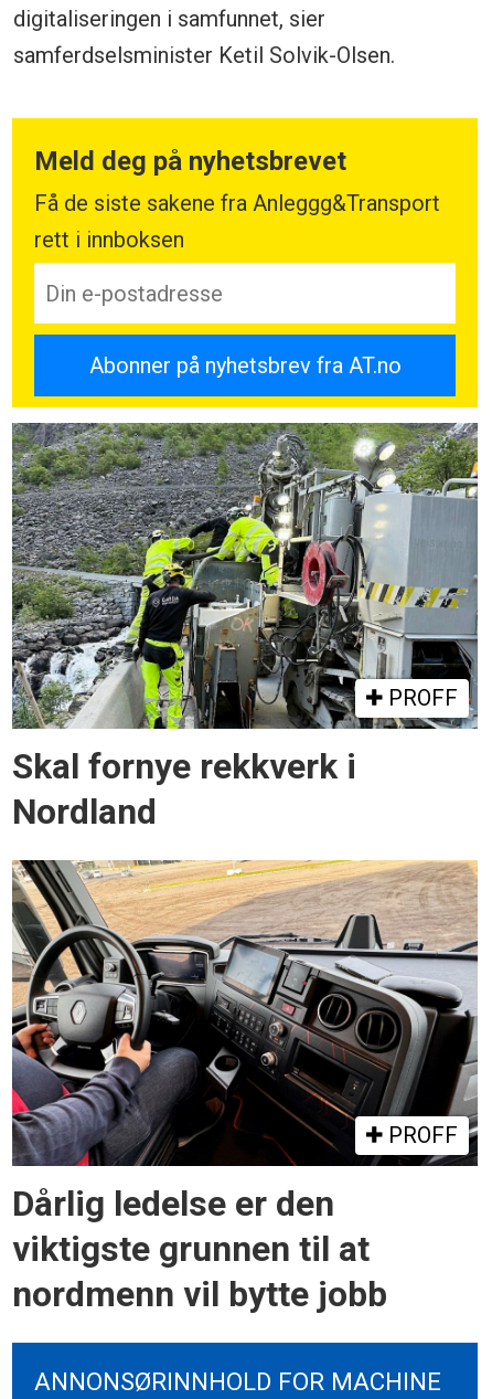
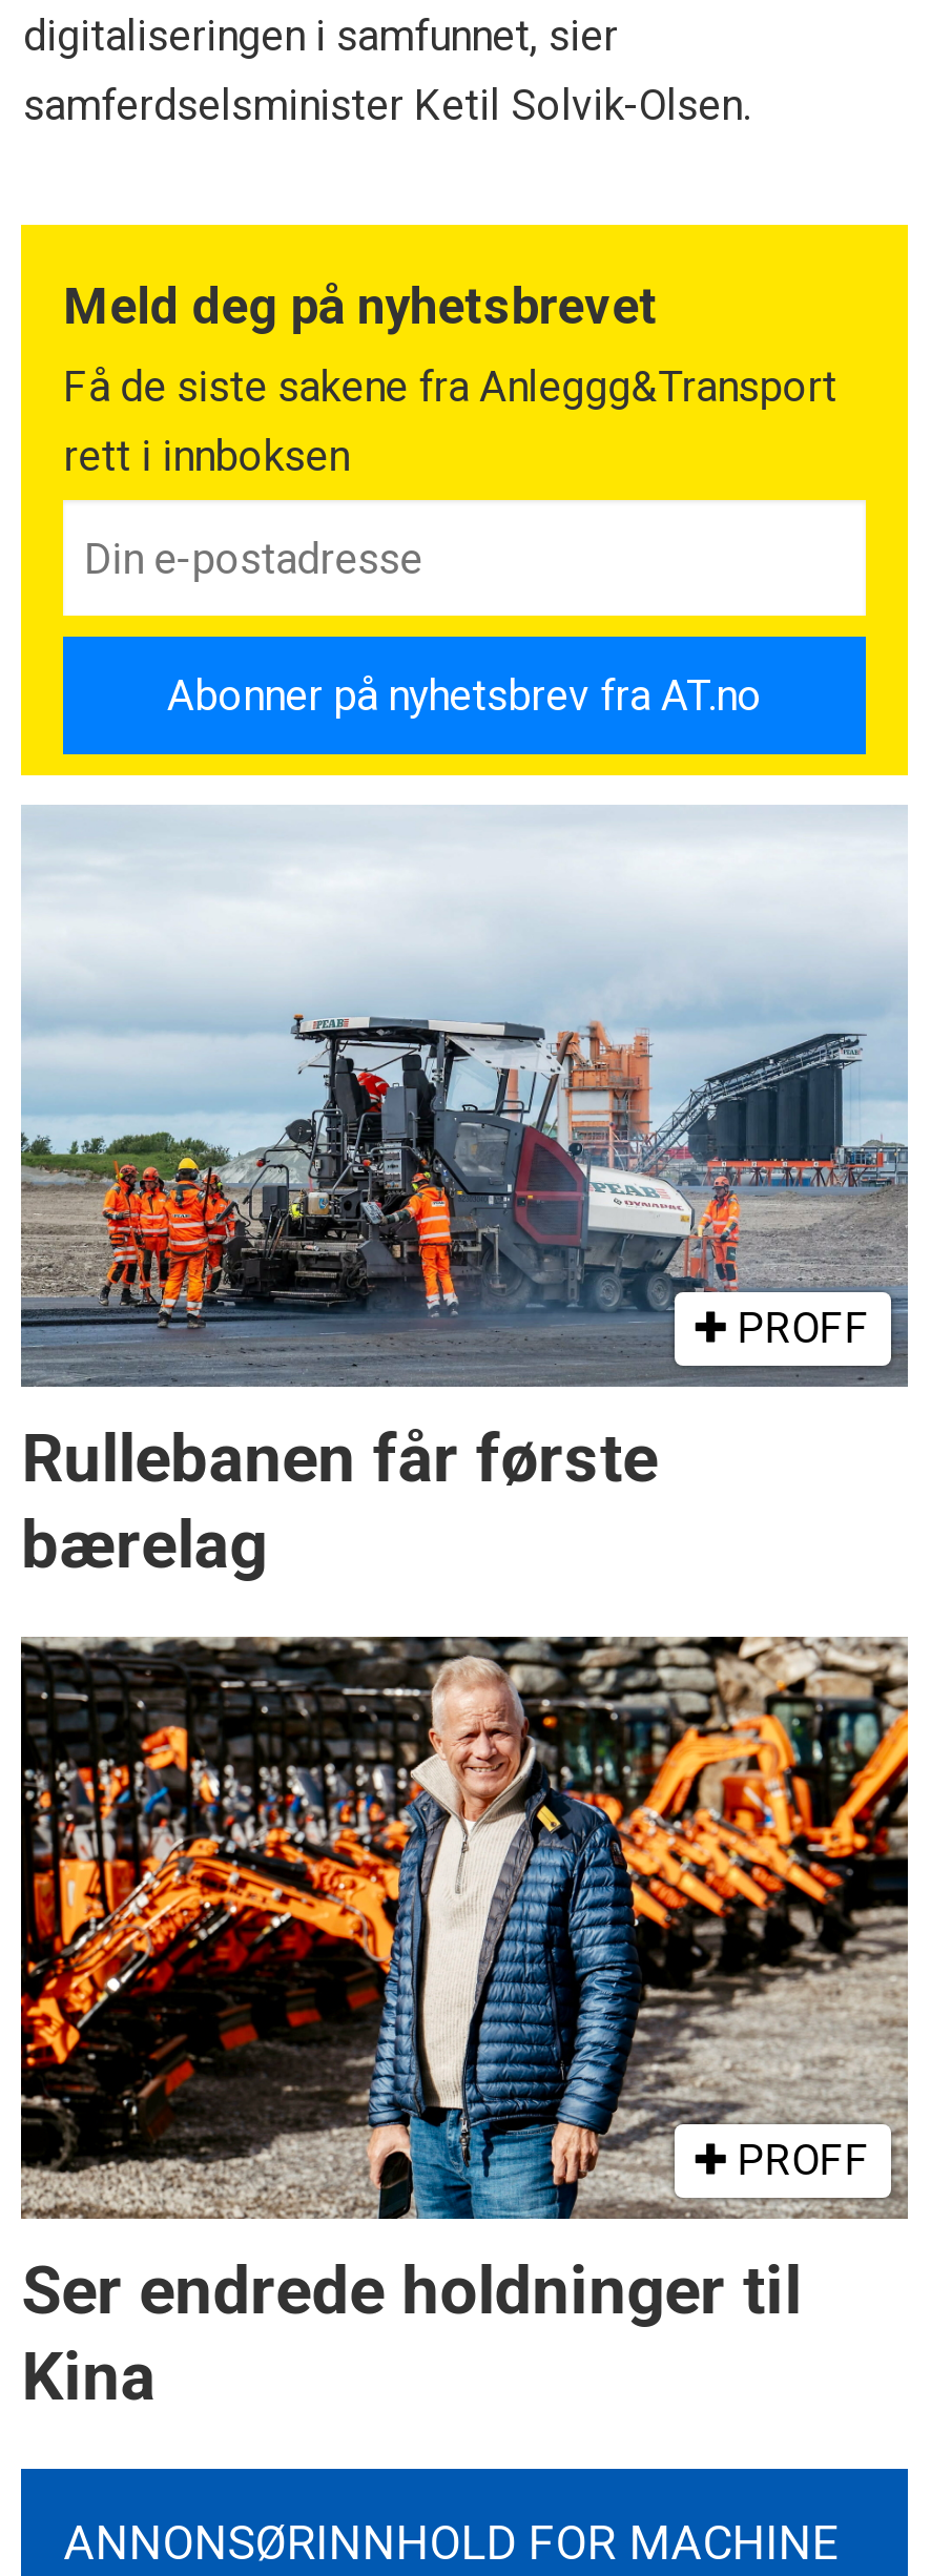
- [image]
- Skal fornye rekkverk i
- Nordland
+ [image]
+ Rullebanen får første
+ bærelag

- [image]
- Dårlig ledelse er den
- viktigste grunnen til at
- nordmenn vil bytte jobb
+ [image]
+ Ser endrede holdninger til
+ Kina
